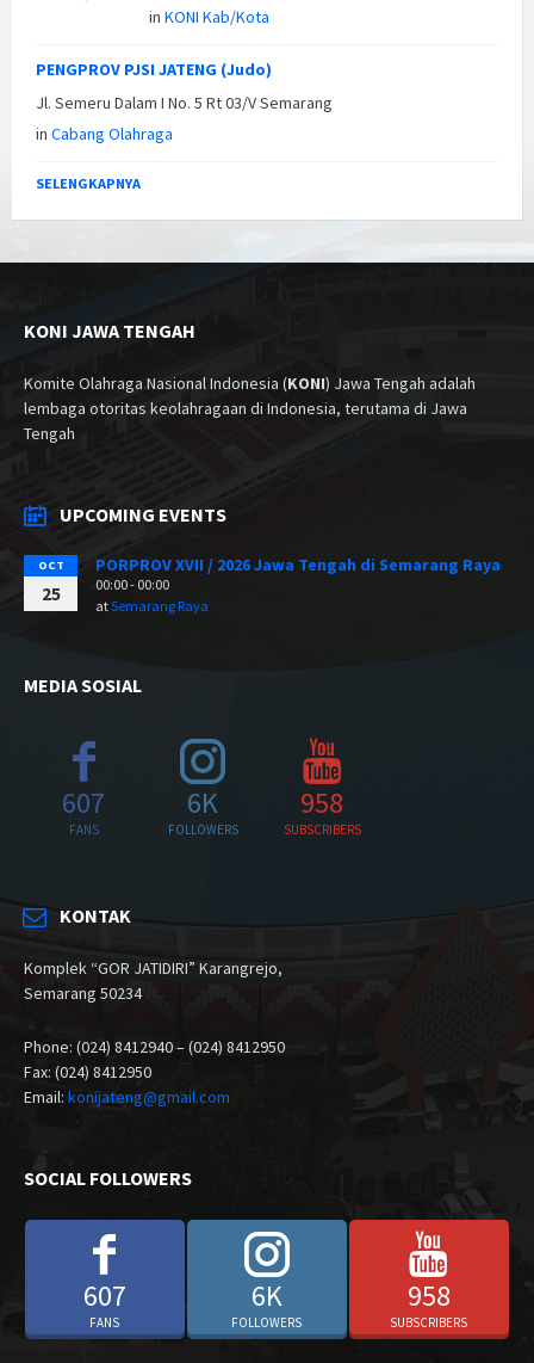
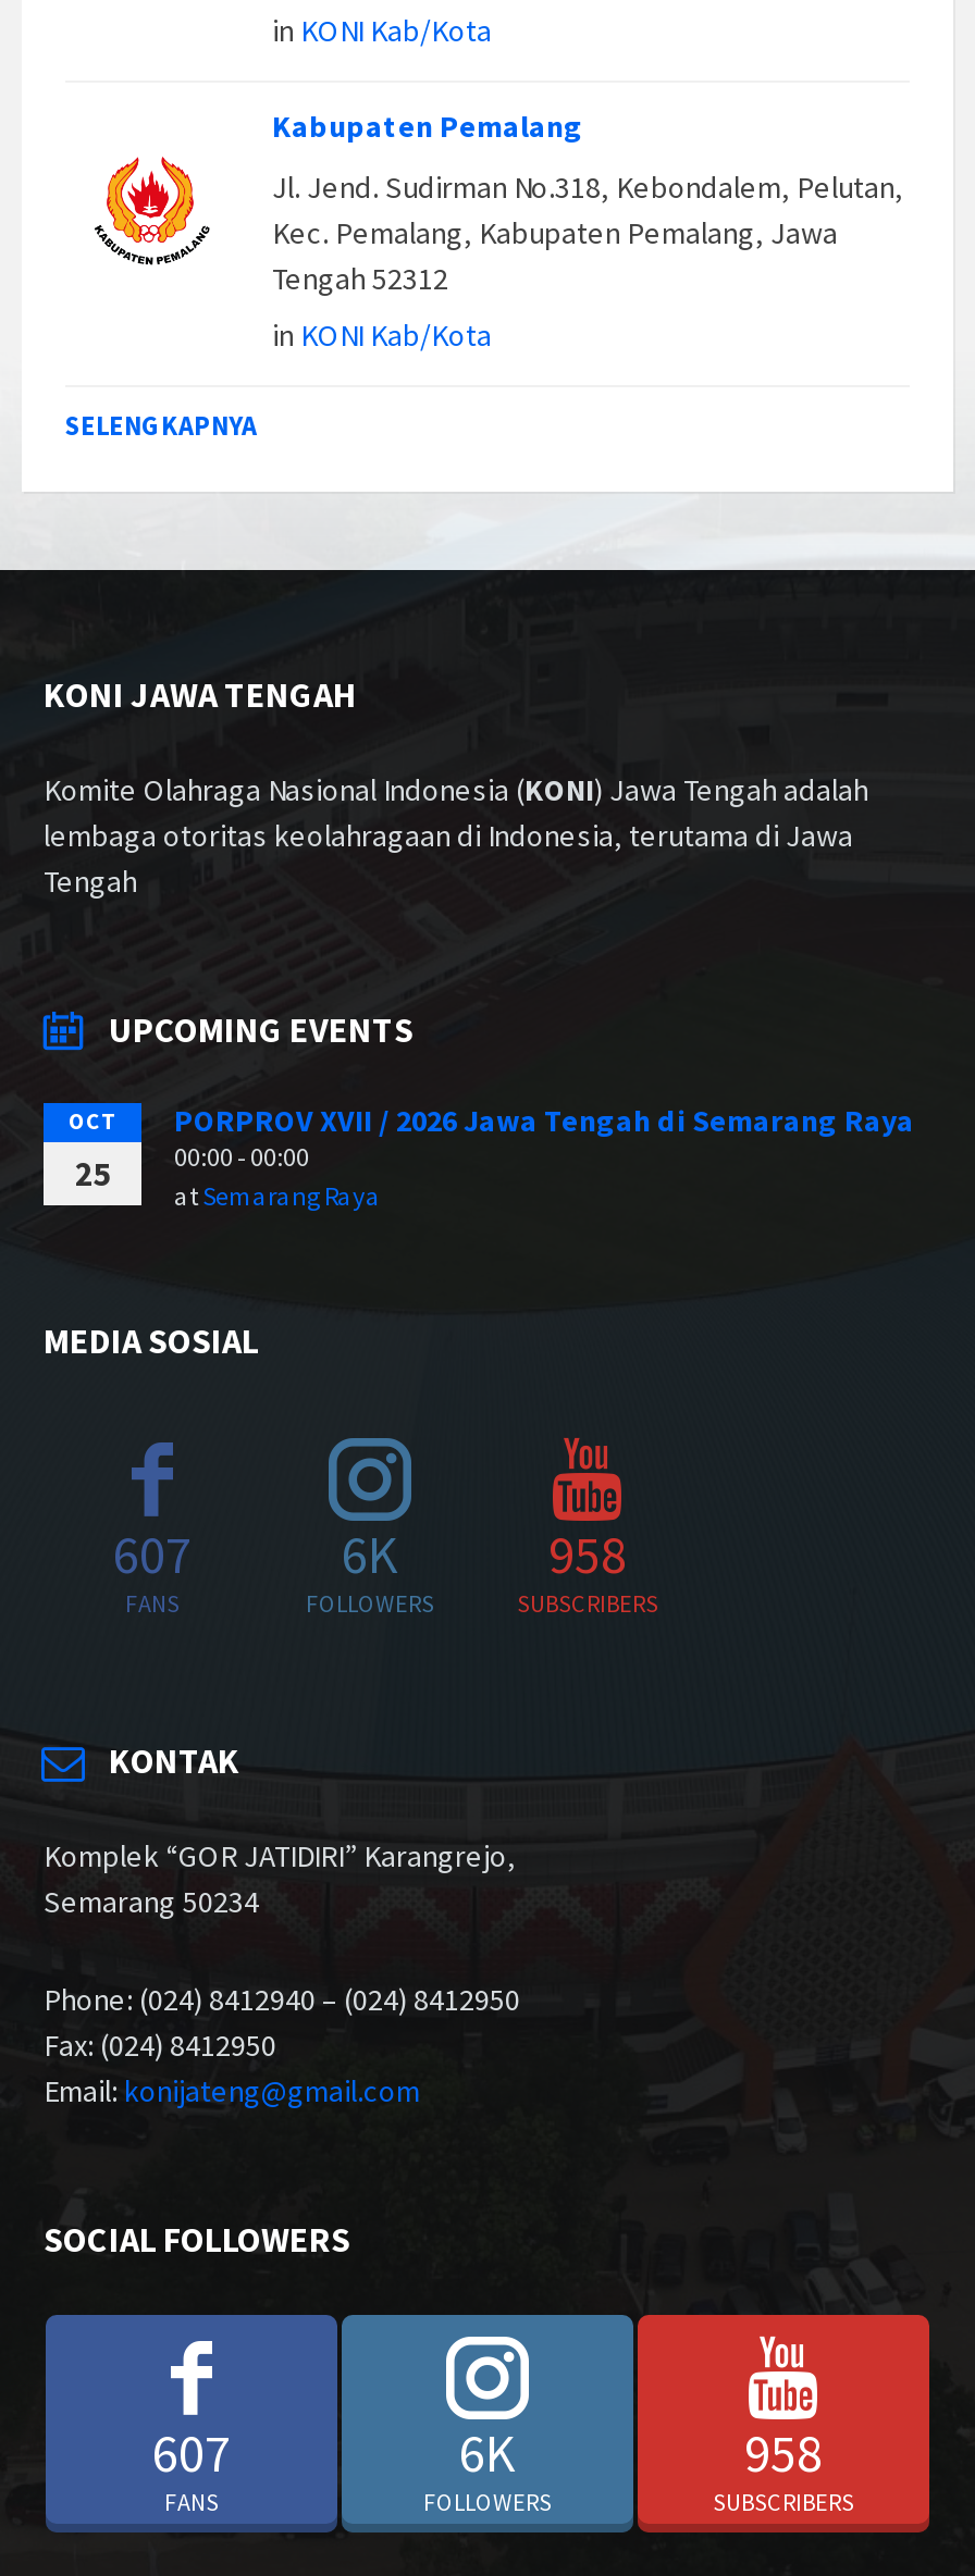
- PENGPROV PJSI JATENG (Judo)
+ Kabupaten Pemalang

- Jl. Semeru Dalam I No. 5 Rt 03/V Semarang
- in Cabang Olahraga
+ Jl. Jend. Sudirman No.318, Kebondalem, Pelutan,
+ Kec. Pemalang, Kabupaten Pemalang, Jawa
+ Tengah 52312
+ in KONI Kab/Kota
